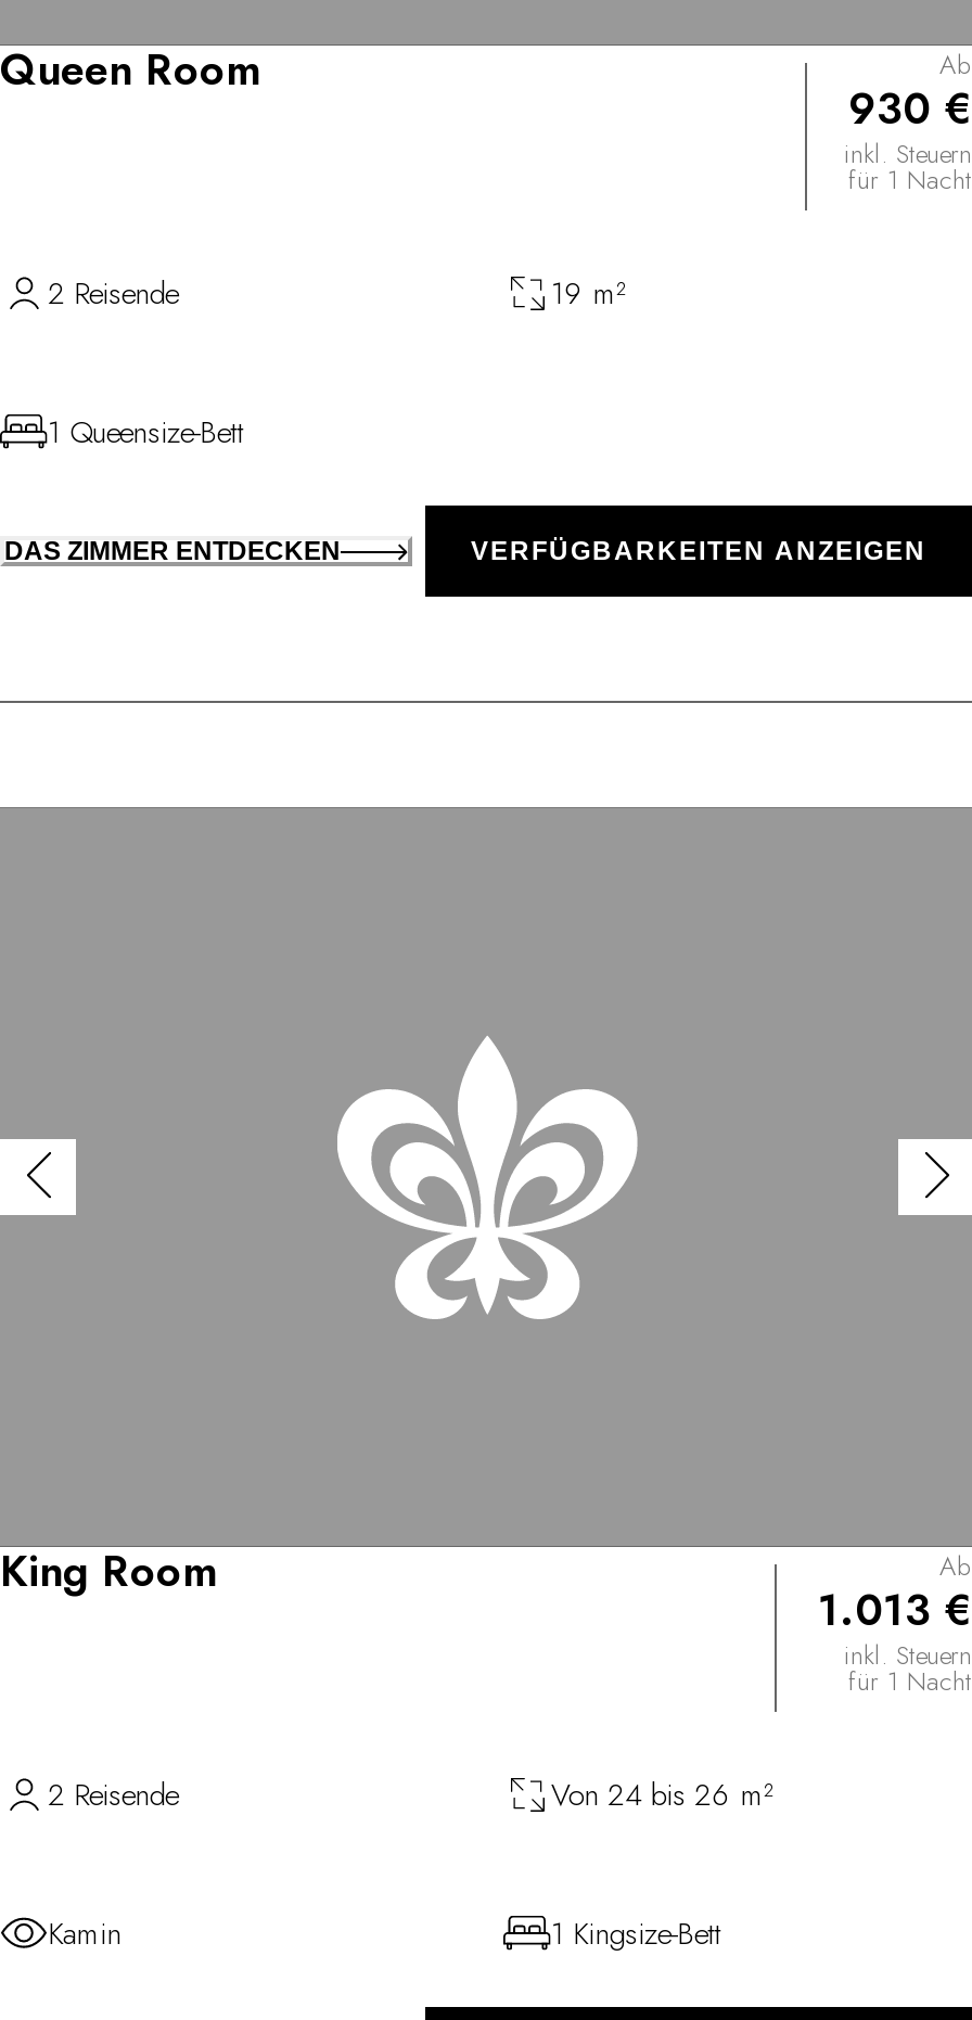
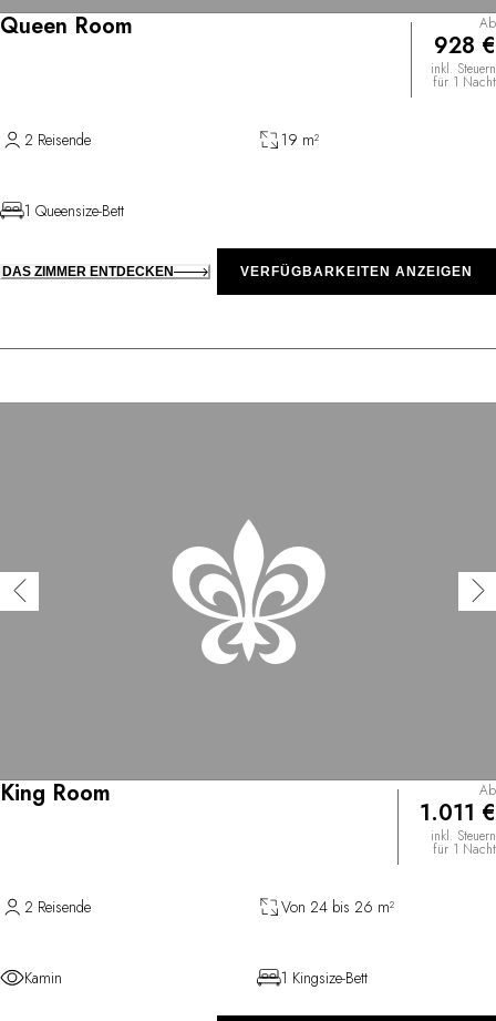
- 930 €
+ 928 €

- 1.013 €
+ 1.011 €
